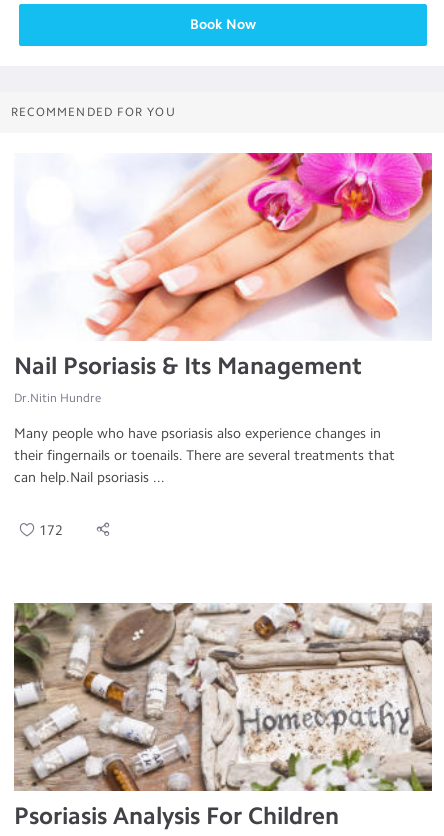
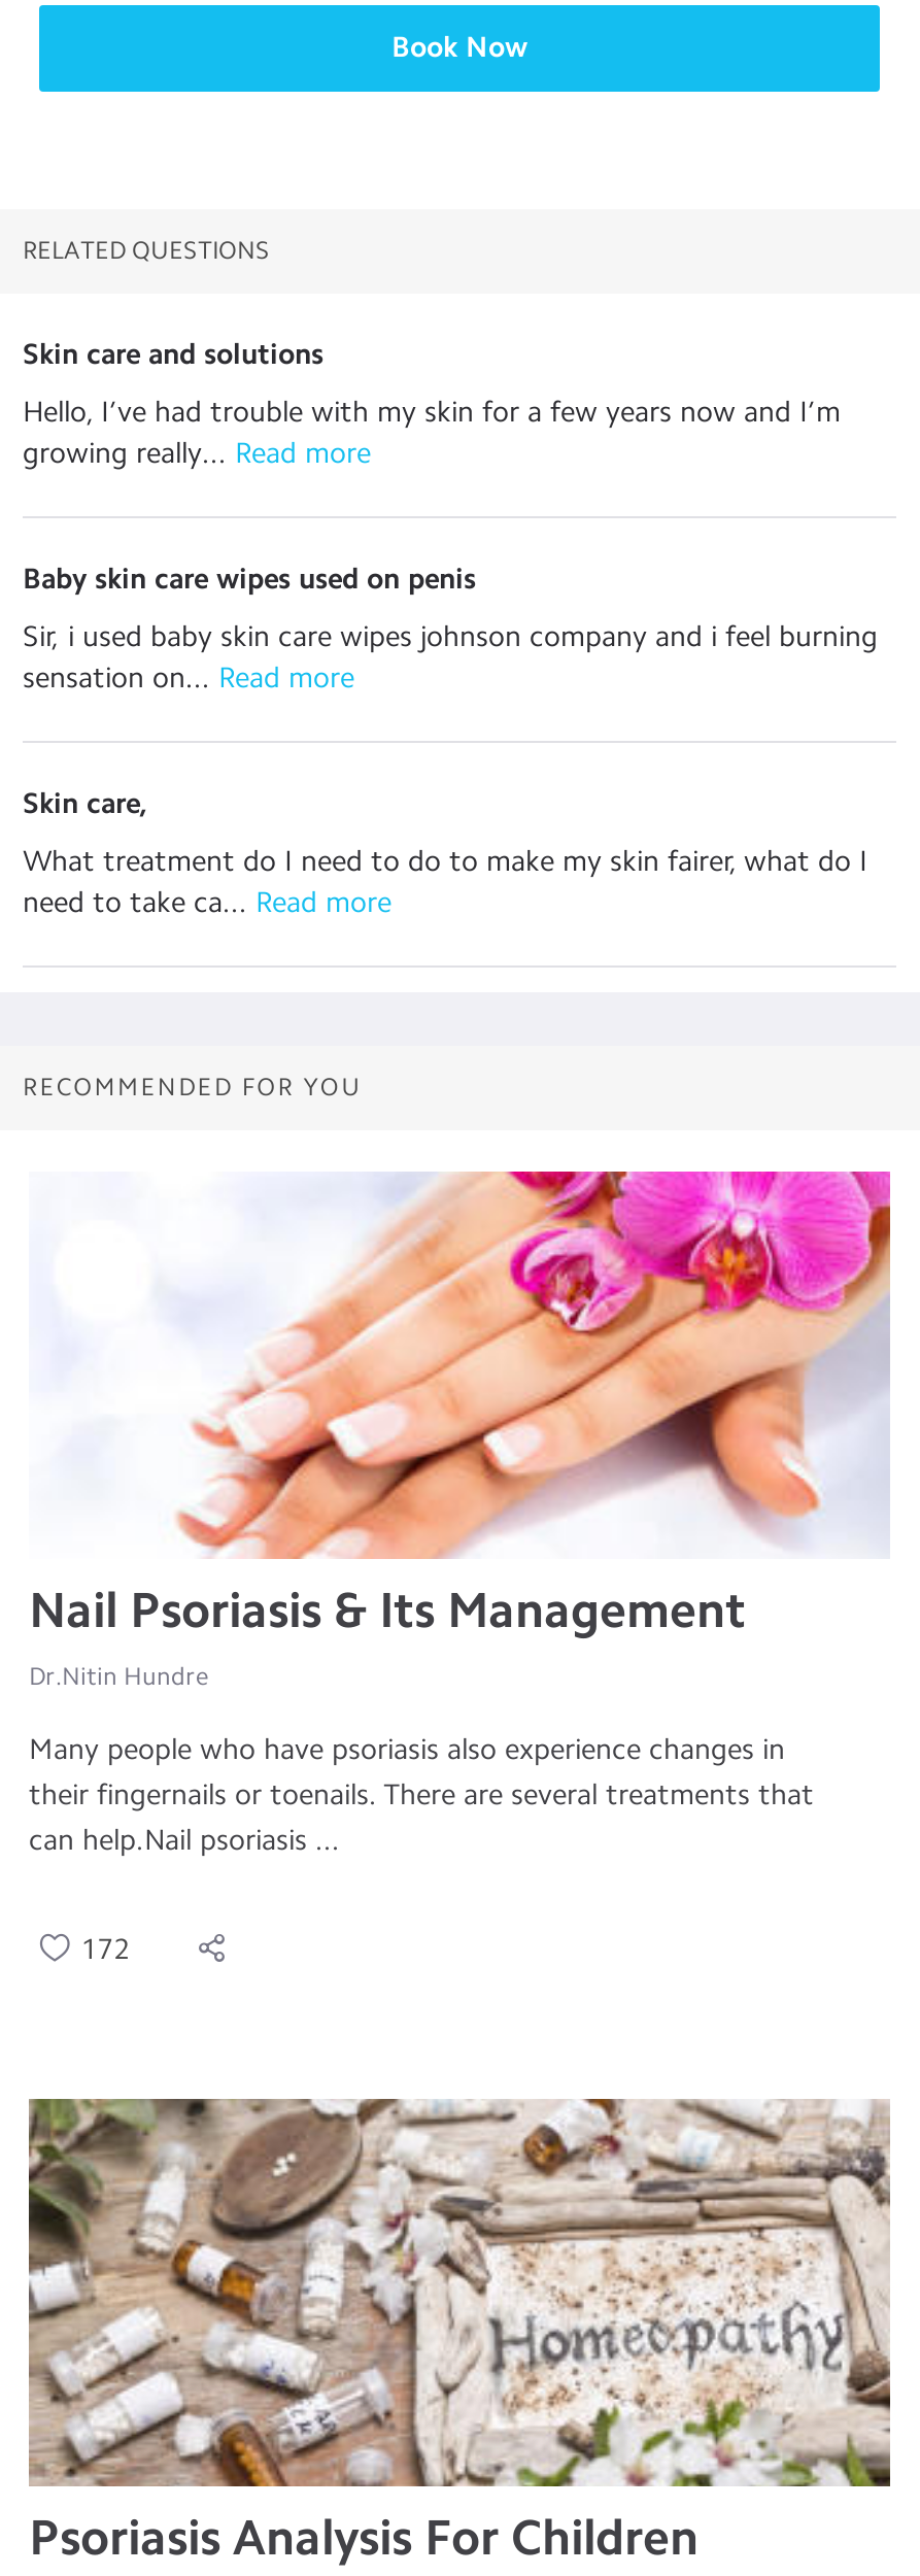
+ RELATED QUESTIONS
+ Skin care and solutions
+ Hello, I’ve had trouble with my skin for a few years now and I’m
+ growing really... Read more

+ Baby skin care wipes used on penis
+ Sir, i used baby skin care wipes johnson company and i feel burning
+ sensation on... Read more

+ Skin care,
+ What treatment do I need to do to make my skin fairer, what do I
+ need to take ca... Read more
